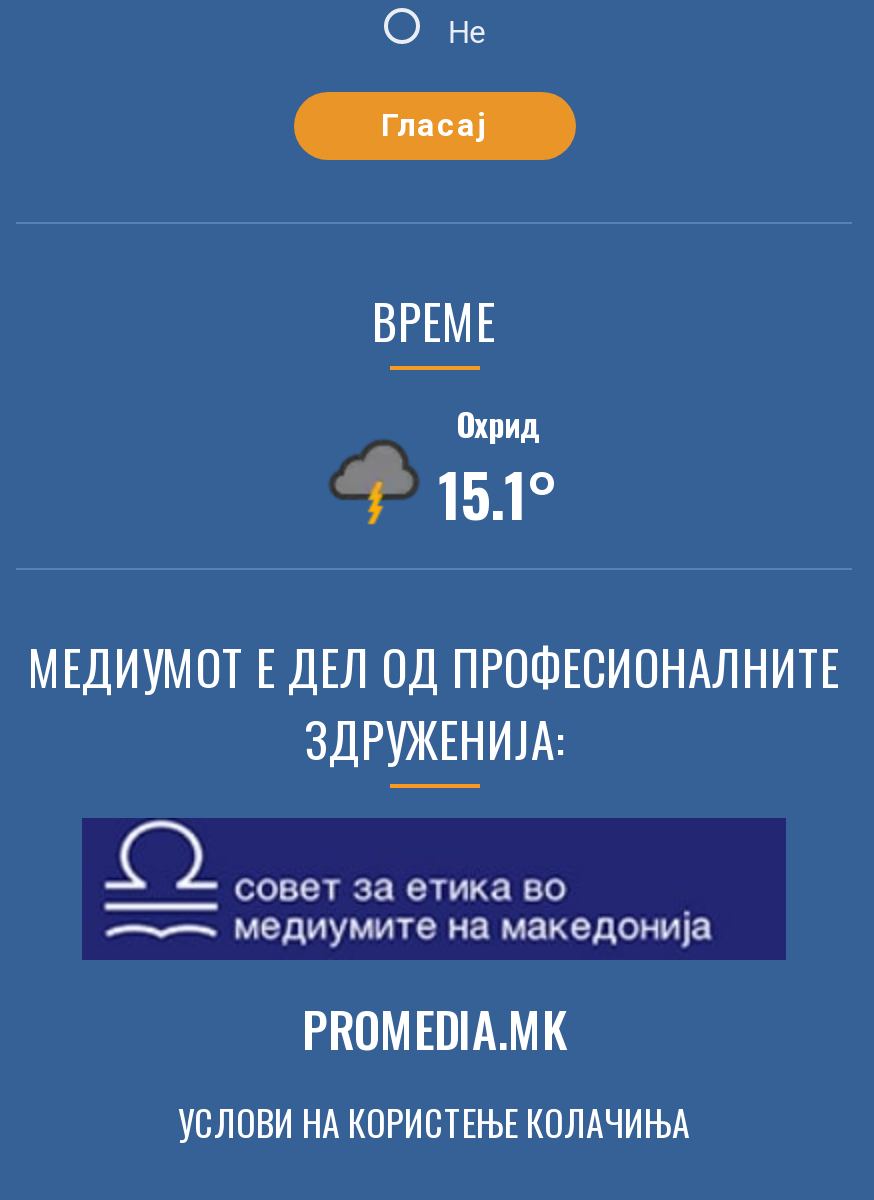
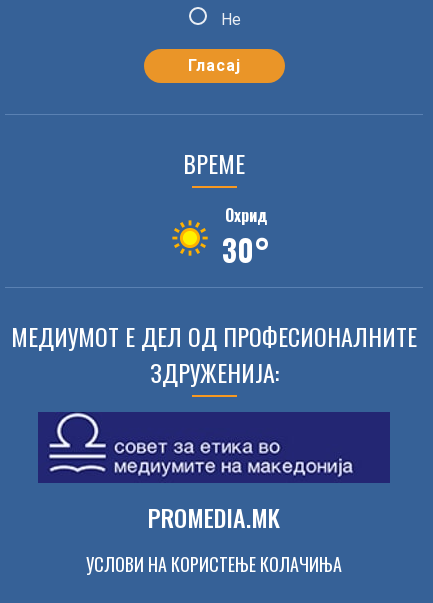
- [image]
- 15.1°
+ [image]
+ 30°
